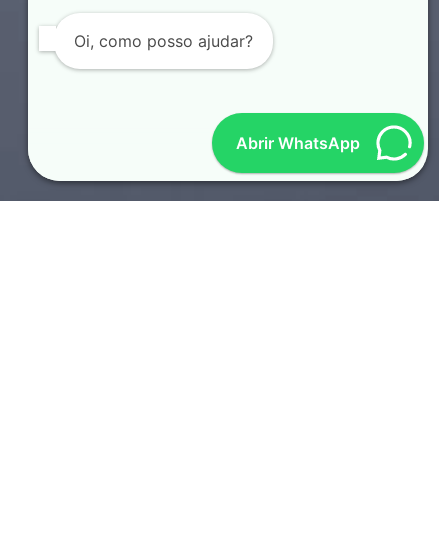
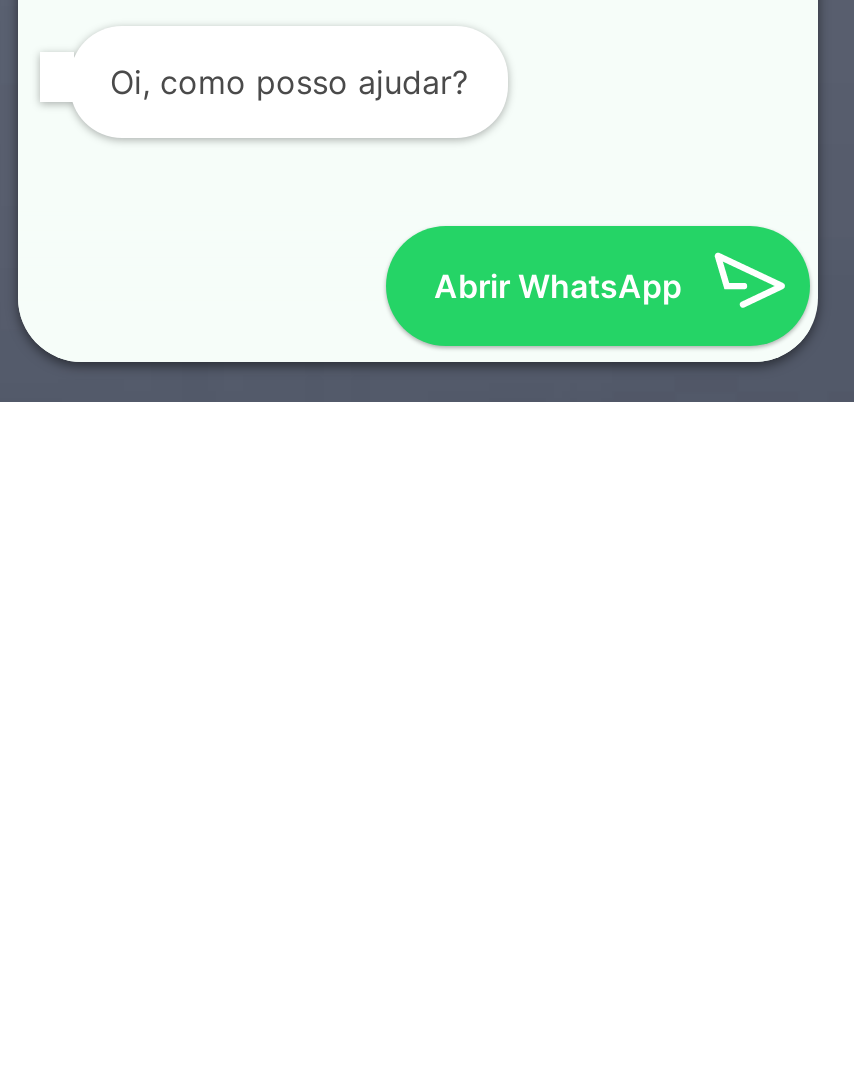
- [image]
+ [image]
